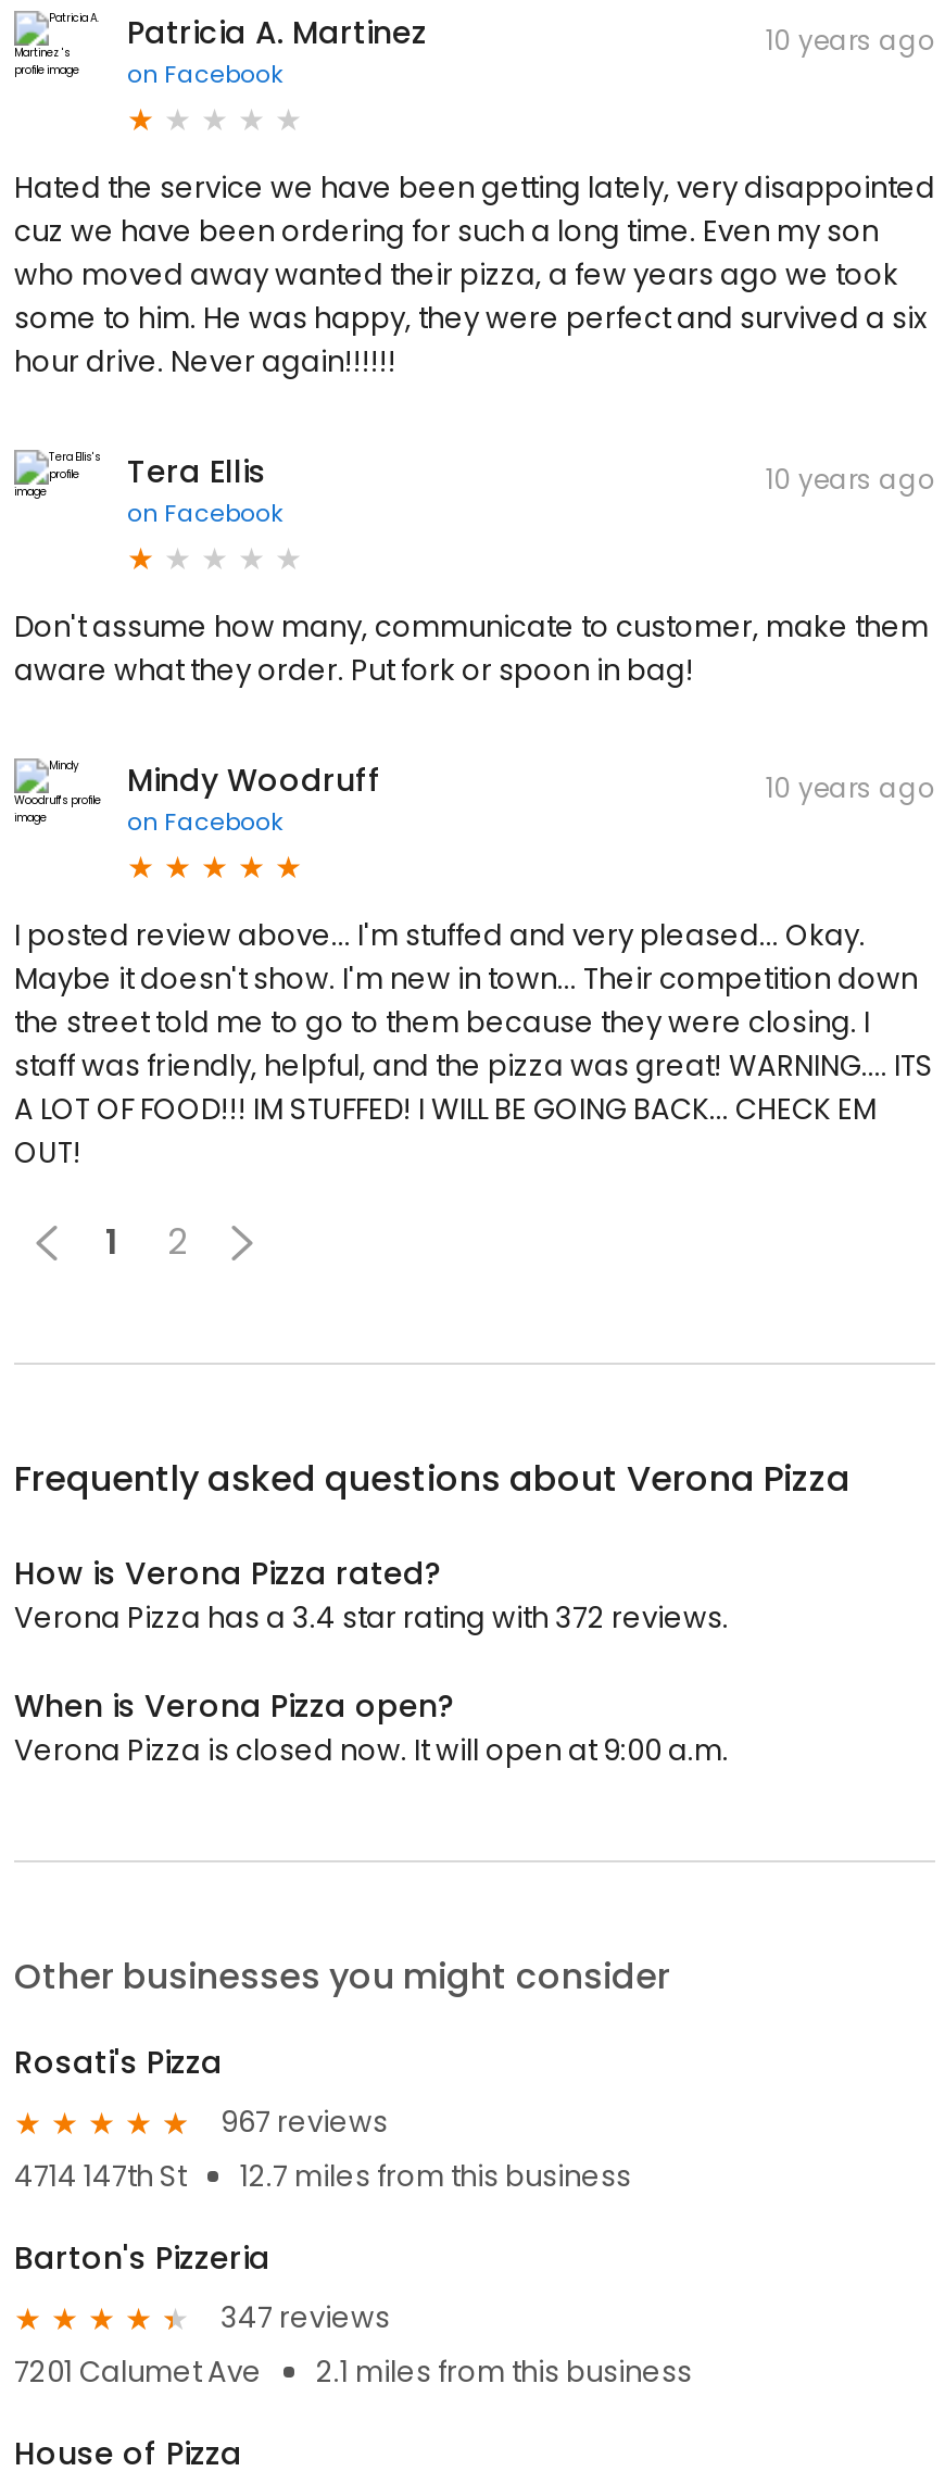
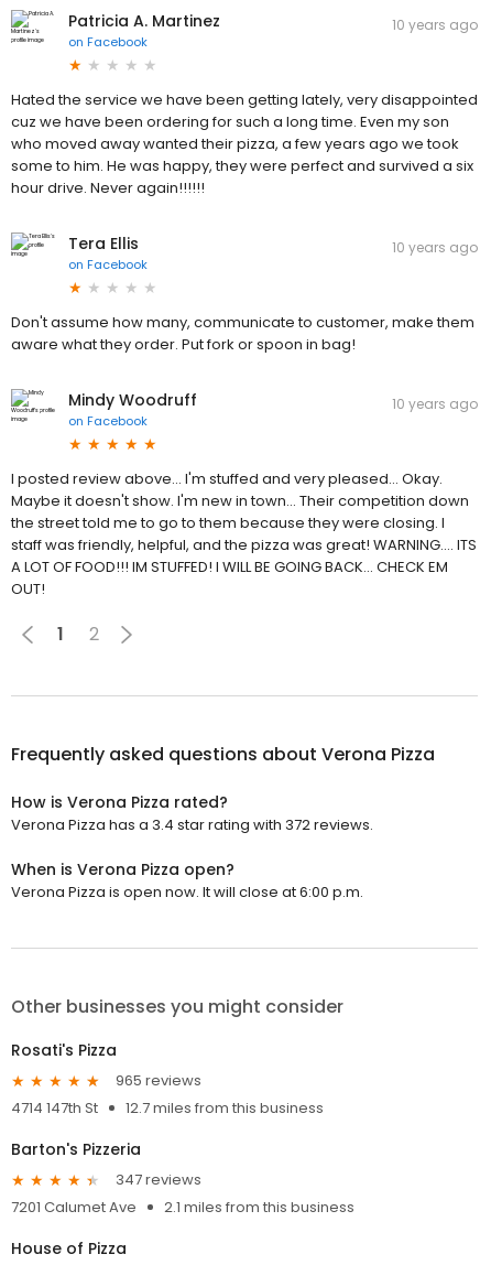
- Verona Pizza is closed now. It will open at 9:00 a.m.
+ Verona Pizza is open now. It will close at 6:00 p.m.

- 967 reviews
+ 965 reviews
